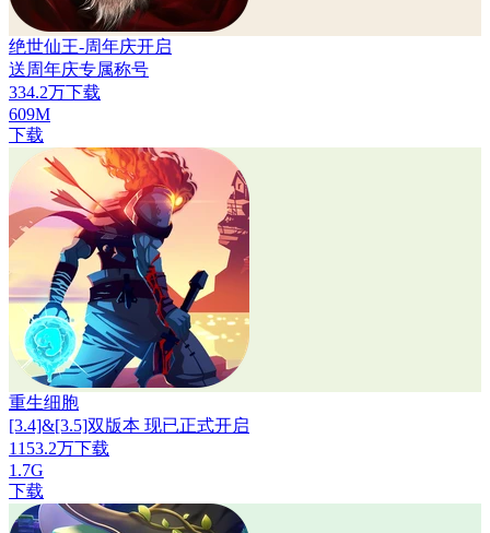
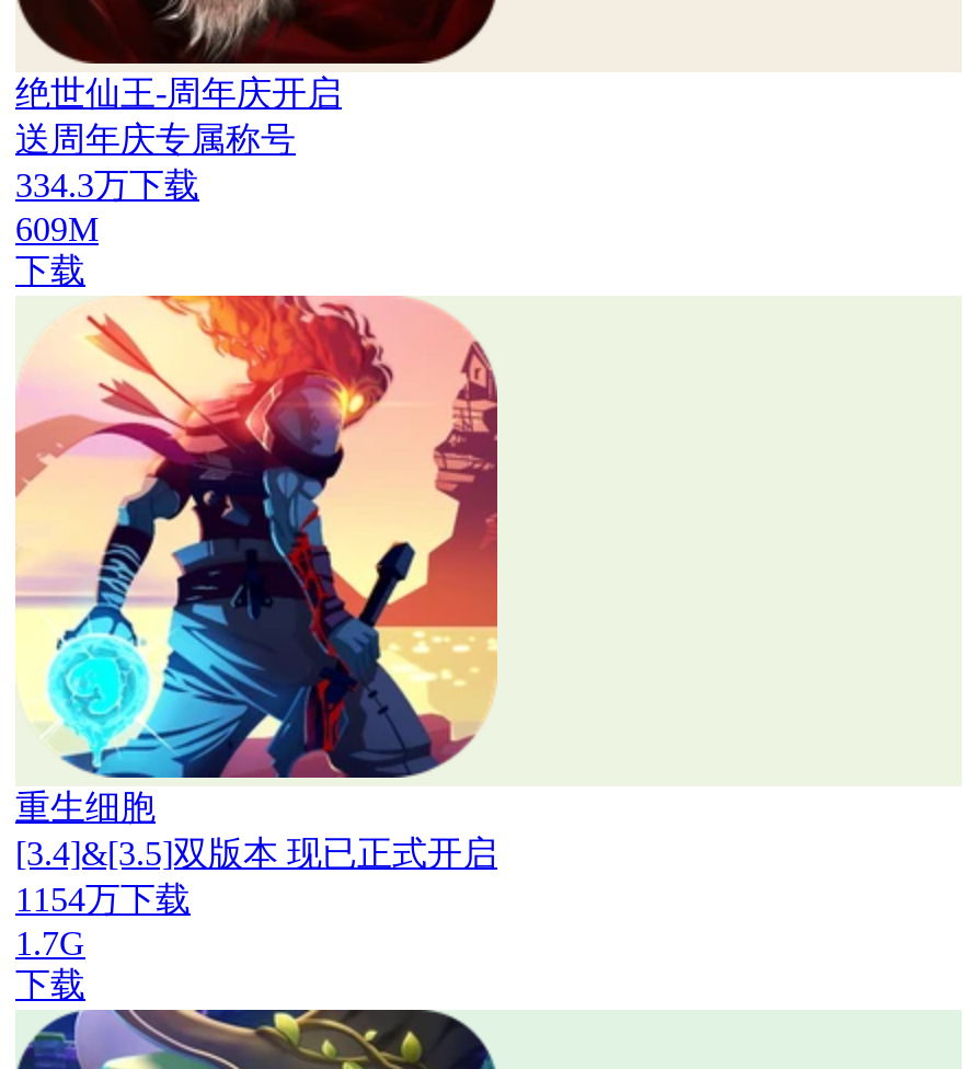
- 334.2万下载
+ 334.3万下载

- 1153.2万下载
+ 1154万下载
